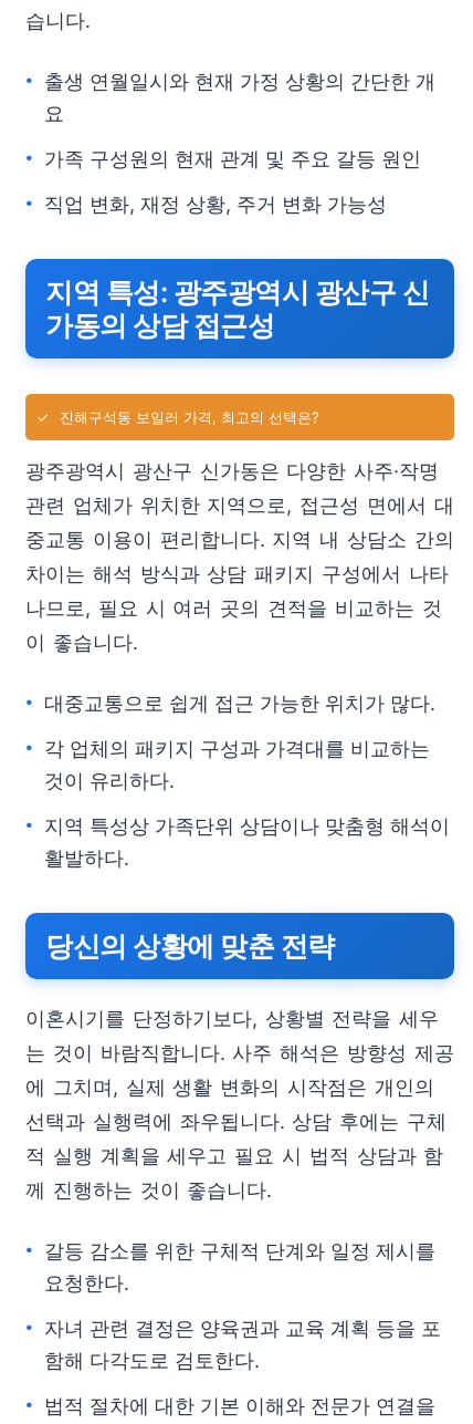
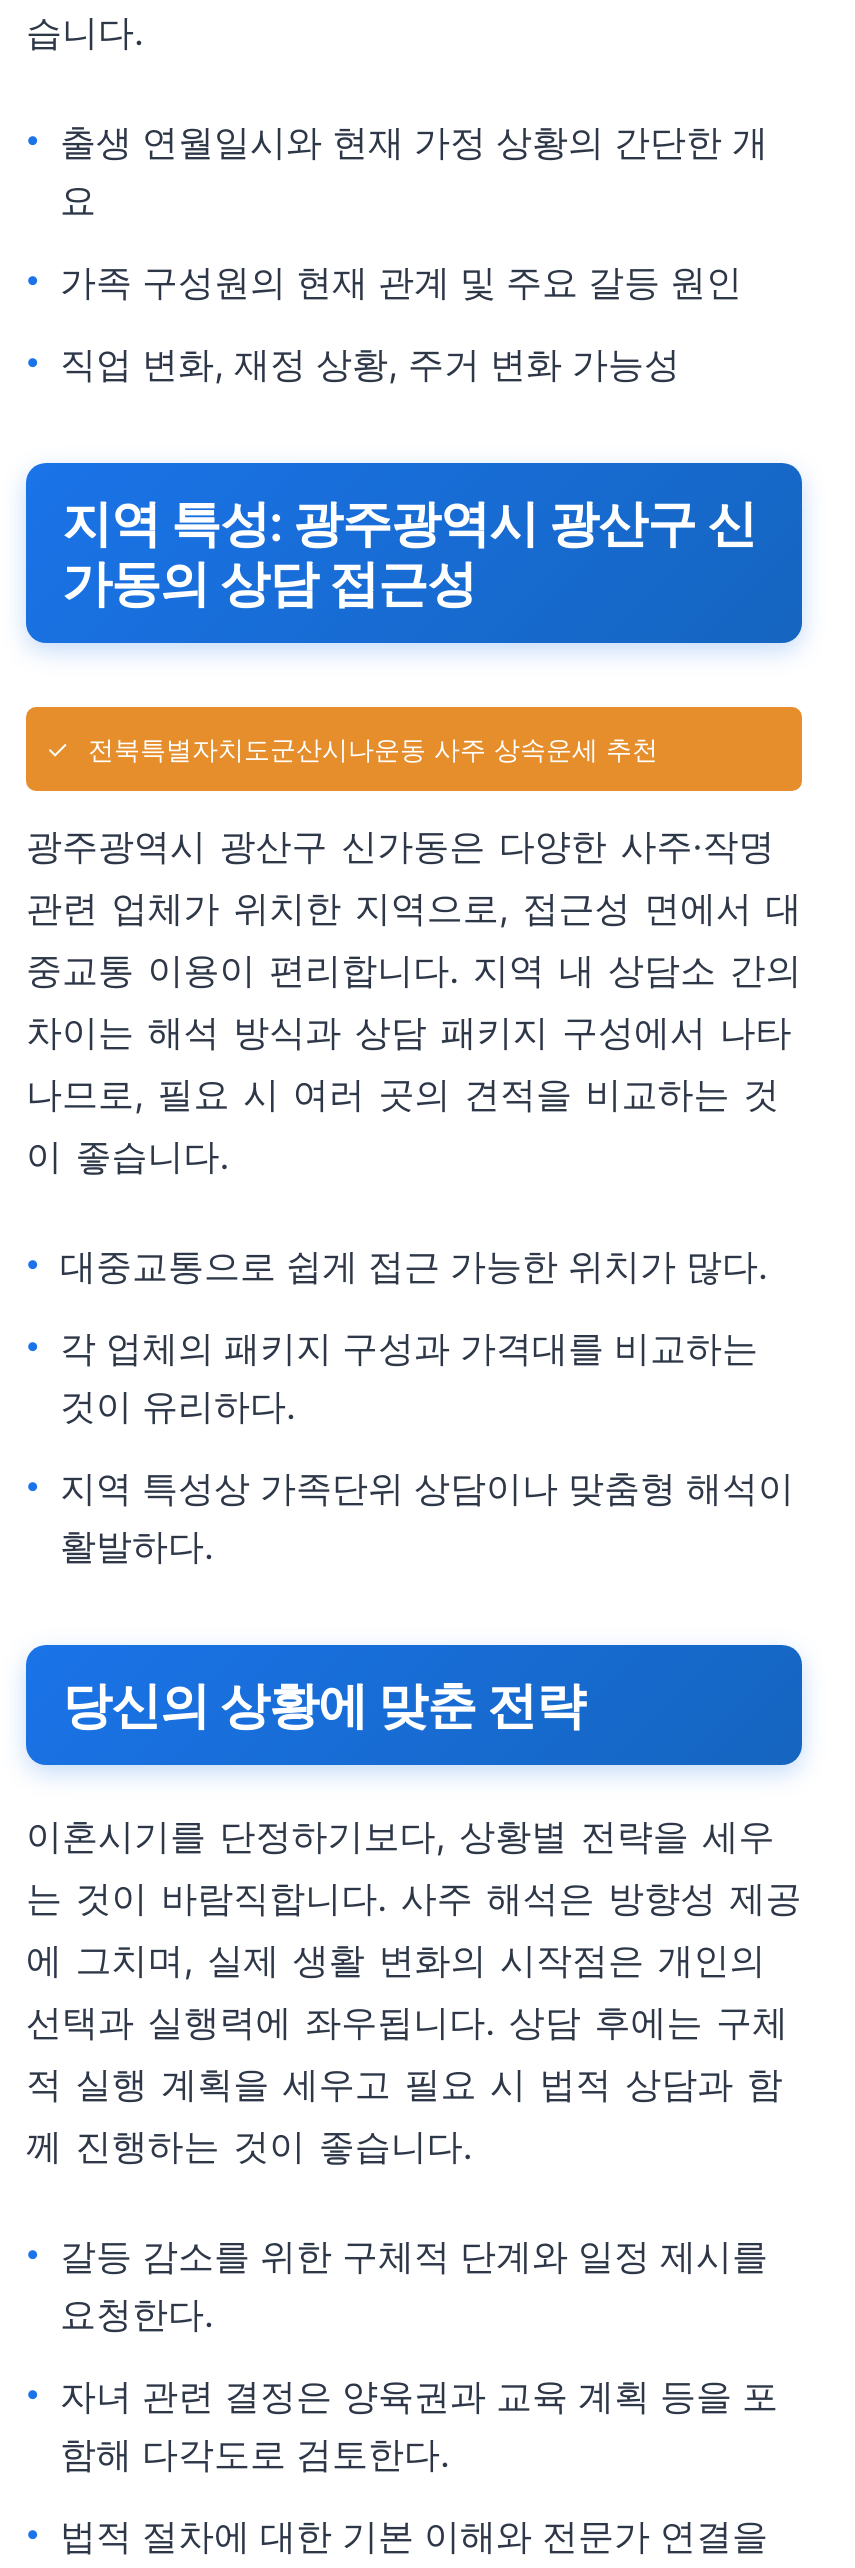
- 진해구석동 보일러 가격, 최고의 선택은?
+ 전북특별자치도군산시나운동 사주 상속운세 추천
